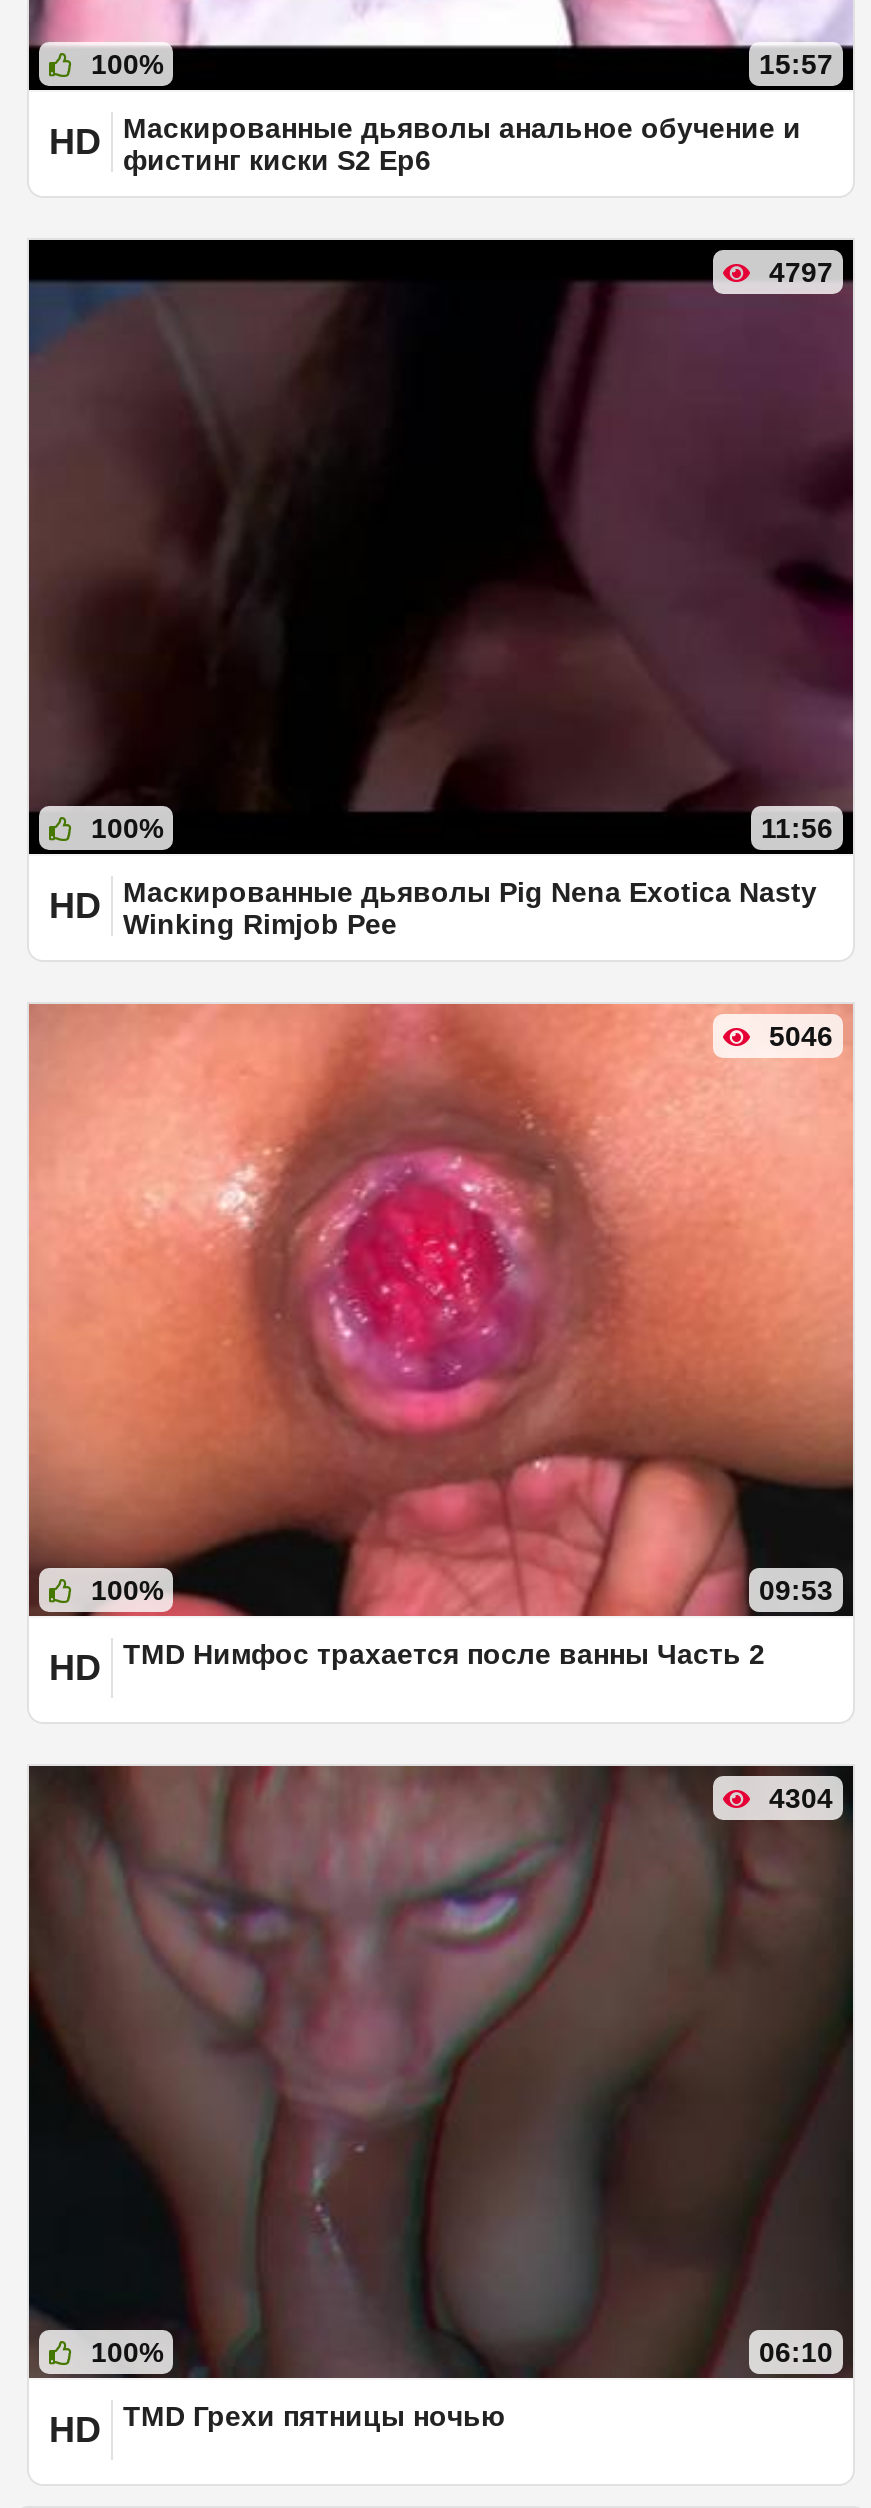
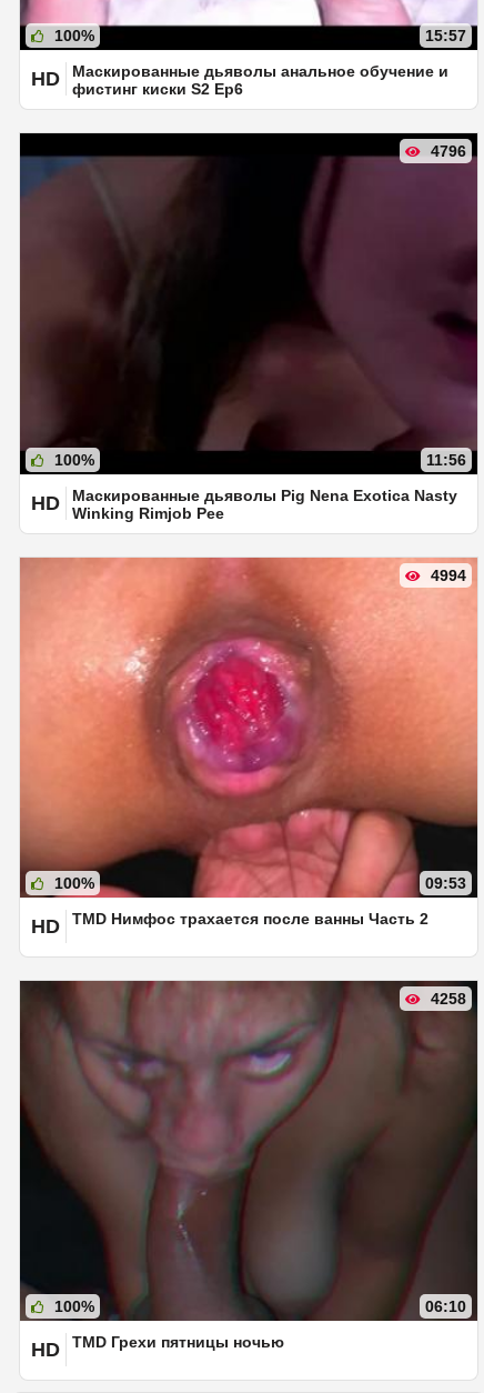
- 4797
+ 4796

- 5046
+ 4994

- 4304
+ 4258
